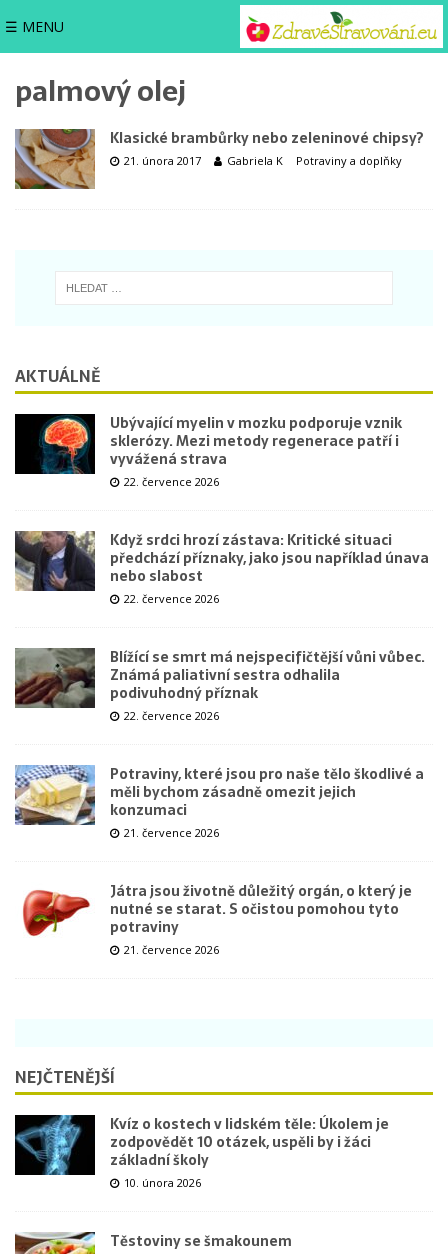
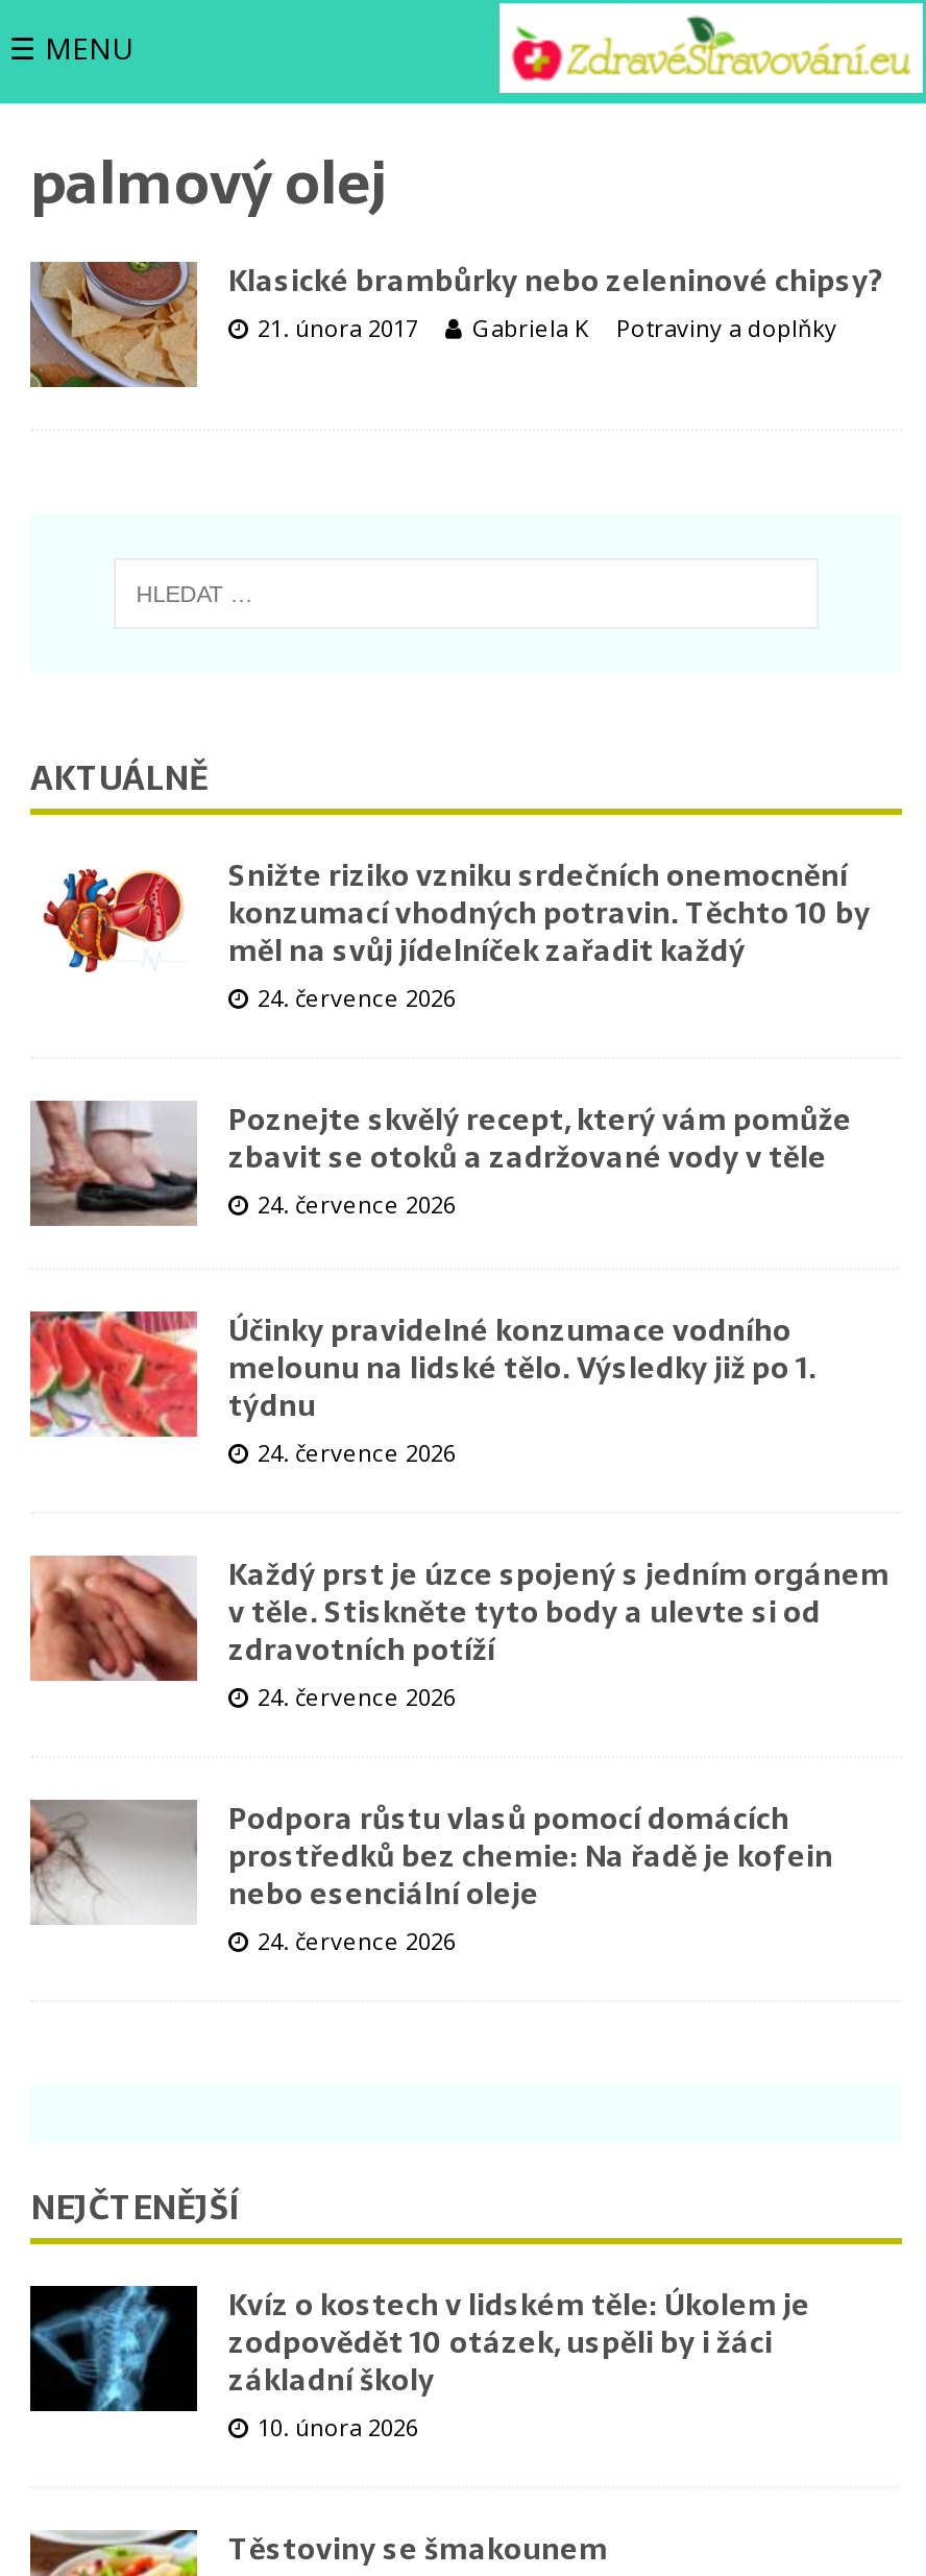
- [image]
- Ubývající myelin v mozku podporuje vznik
- sklerózy. Mezi metody regenerace patří i
- vyvážená strava
- 22. července 2026
+ [image]
+ Snižte riziko vzniku srdečních onemocnění
+ konzumací vhodných potravin. Těchto 10 by
+ měl na svůj jídelníček zařadit každý
+ 24. července 2026

- [image]
- Když srdci hrozí zástava: Kritické situaci
- předchází příznaky, jako jsou například únava
- nebo slabost
- 22. července 2026
+ [image]
+ Poznejte skvělý recept, který vám pomůže
+ zbavit se otoků a zadržované vody v těle
+ 24. července 2026

- [image]
- Blížící se smrt má nejspecifičtější vůni vůbec.
- Známá paliativní sestra odhalila
- podivuhodný příznak
- 22. července 2026
+ [image]
+ Účinky pravidelné konzumace vodního
+ melounu na lidské tělo. Výsledky již po 1.
+ týdnu
+ 24. července 2026

- [image]
- Potraviny, které jsou pro naše tělo škodlivé a
- měli bychom zásadně omezit jejich
- konzumaci
- 21. července 2026
+ [image]
+ Každý prst je úzce spojený s jedním orgánem
+ v těle. Stiskněte tyto body a ulevte si od
+ zdravotních potíží
+ 24. července 2026

- [image]
- Játra jsou životně důležitý orgán, o který je
- nutné se starat. S očistou pomohou tyto
- potraviny
- 21. července 2026
+ [image]
+ Podpora růstu vlasů pomocí domácích
+ prostředků bez chemie: Na řadě je kofein
+ nebo esenciální oleje
+ 24. července 2026
